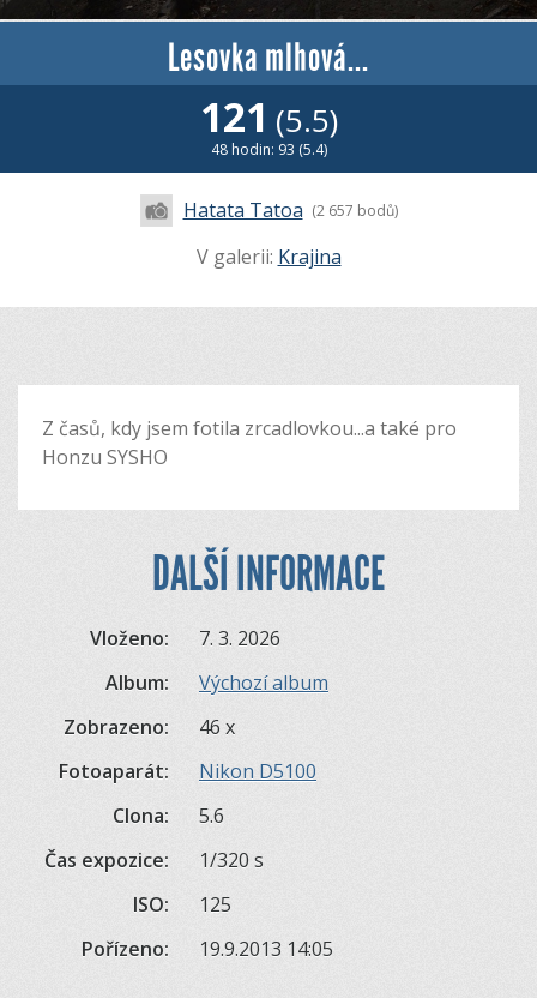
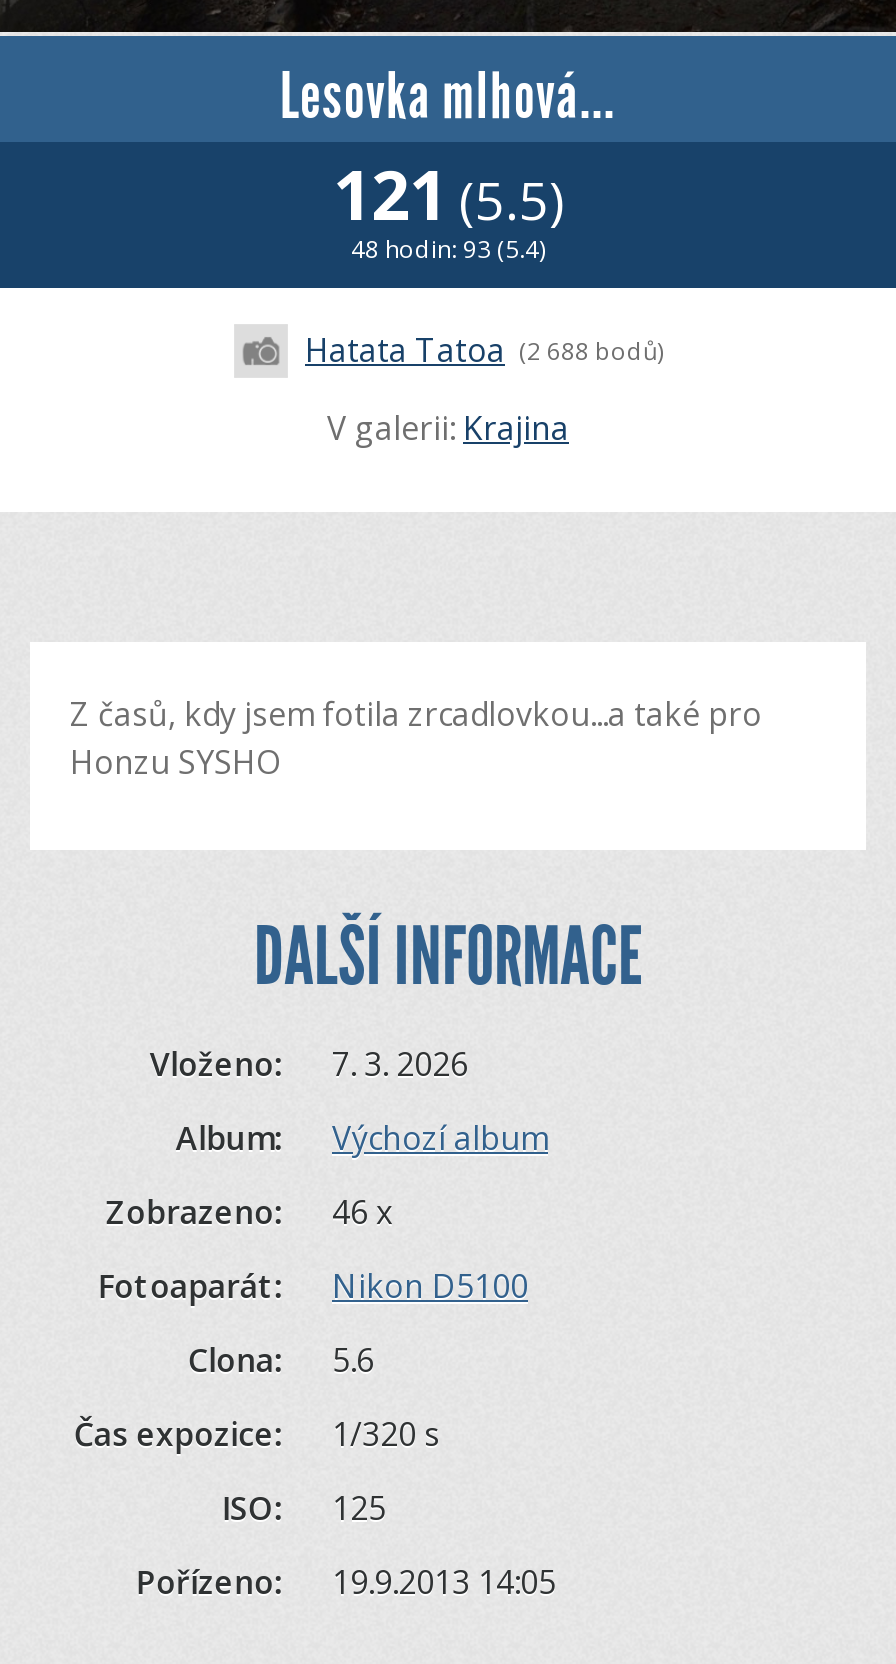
- Hatata Tatoa (2 657 bodů)
+ Hatata Tatoa (2 688 bodů)
